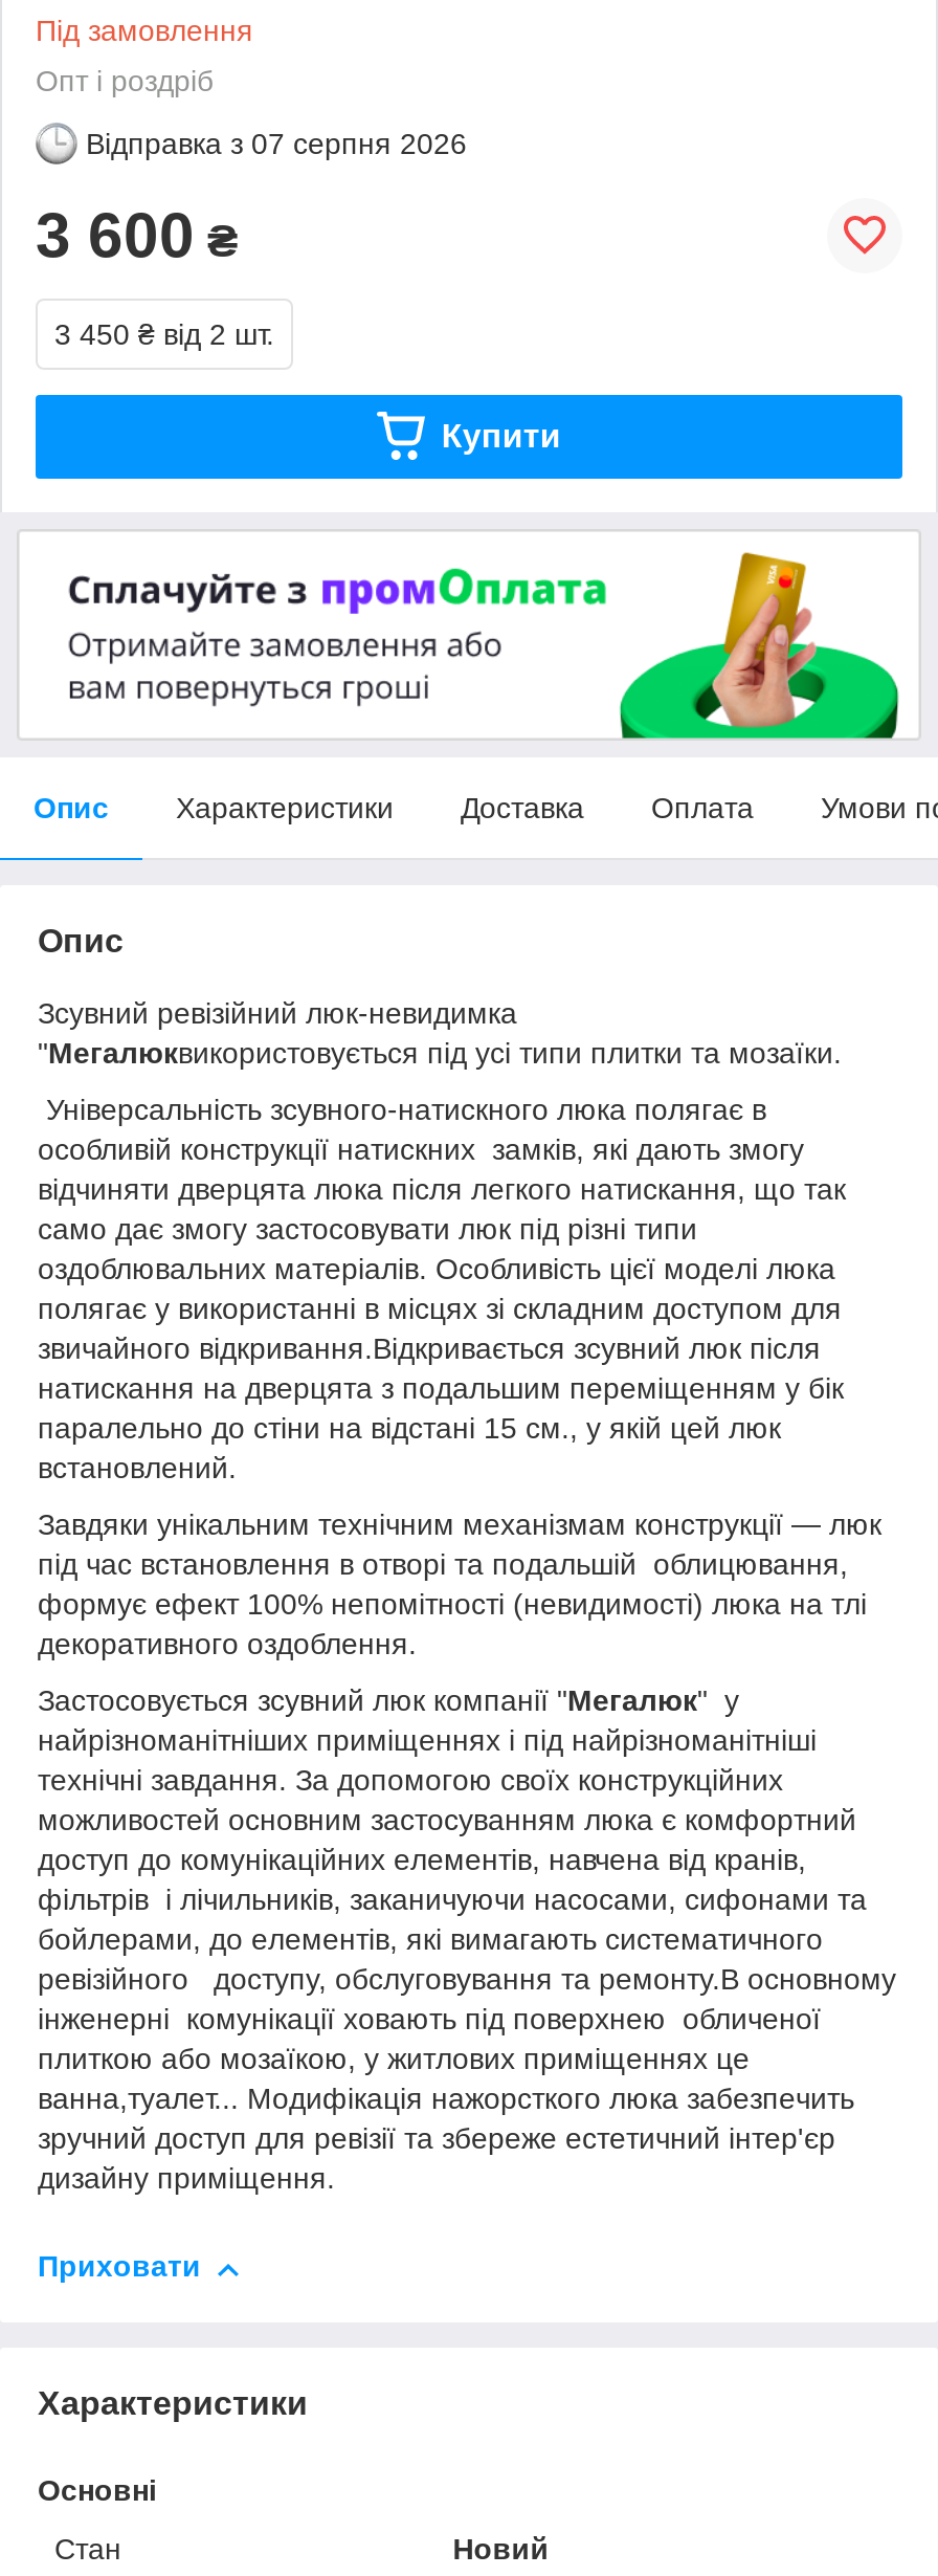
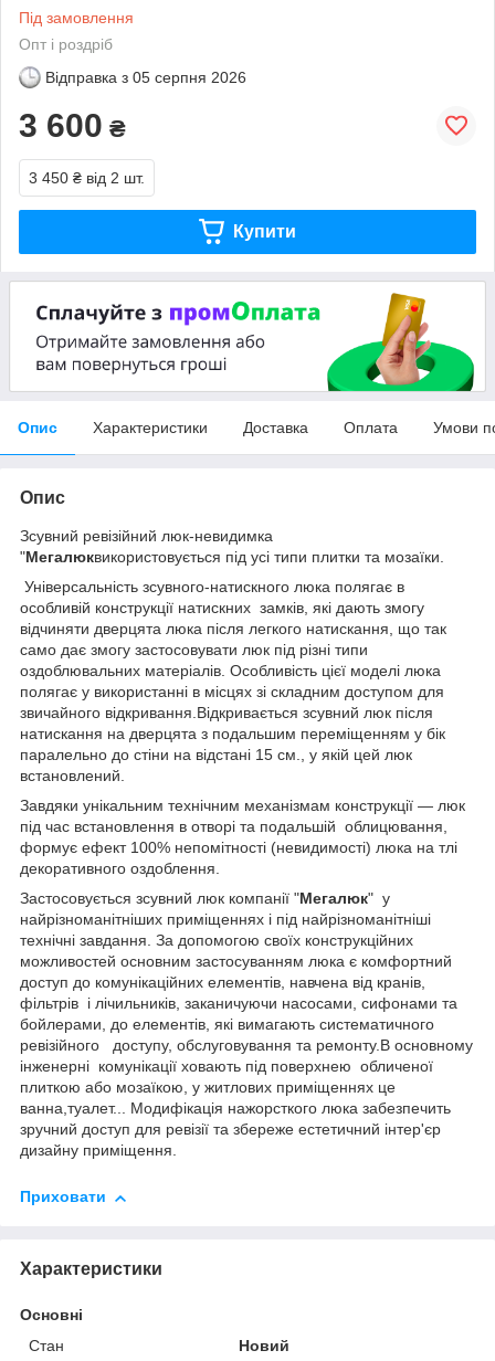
- Відправка з 07 серпня 2026
+ Відправка з 05 серпня 2026
